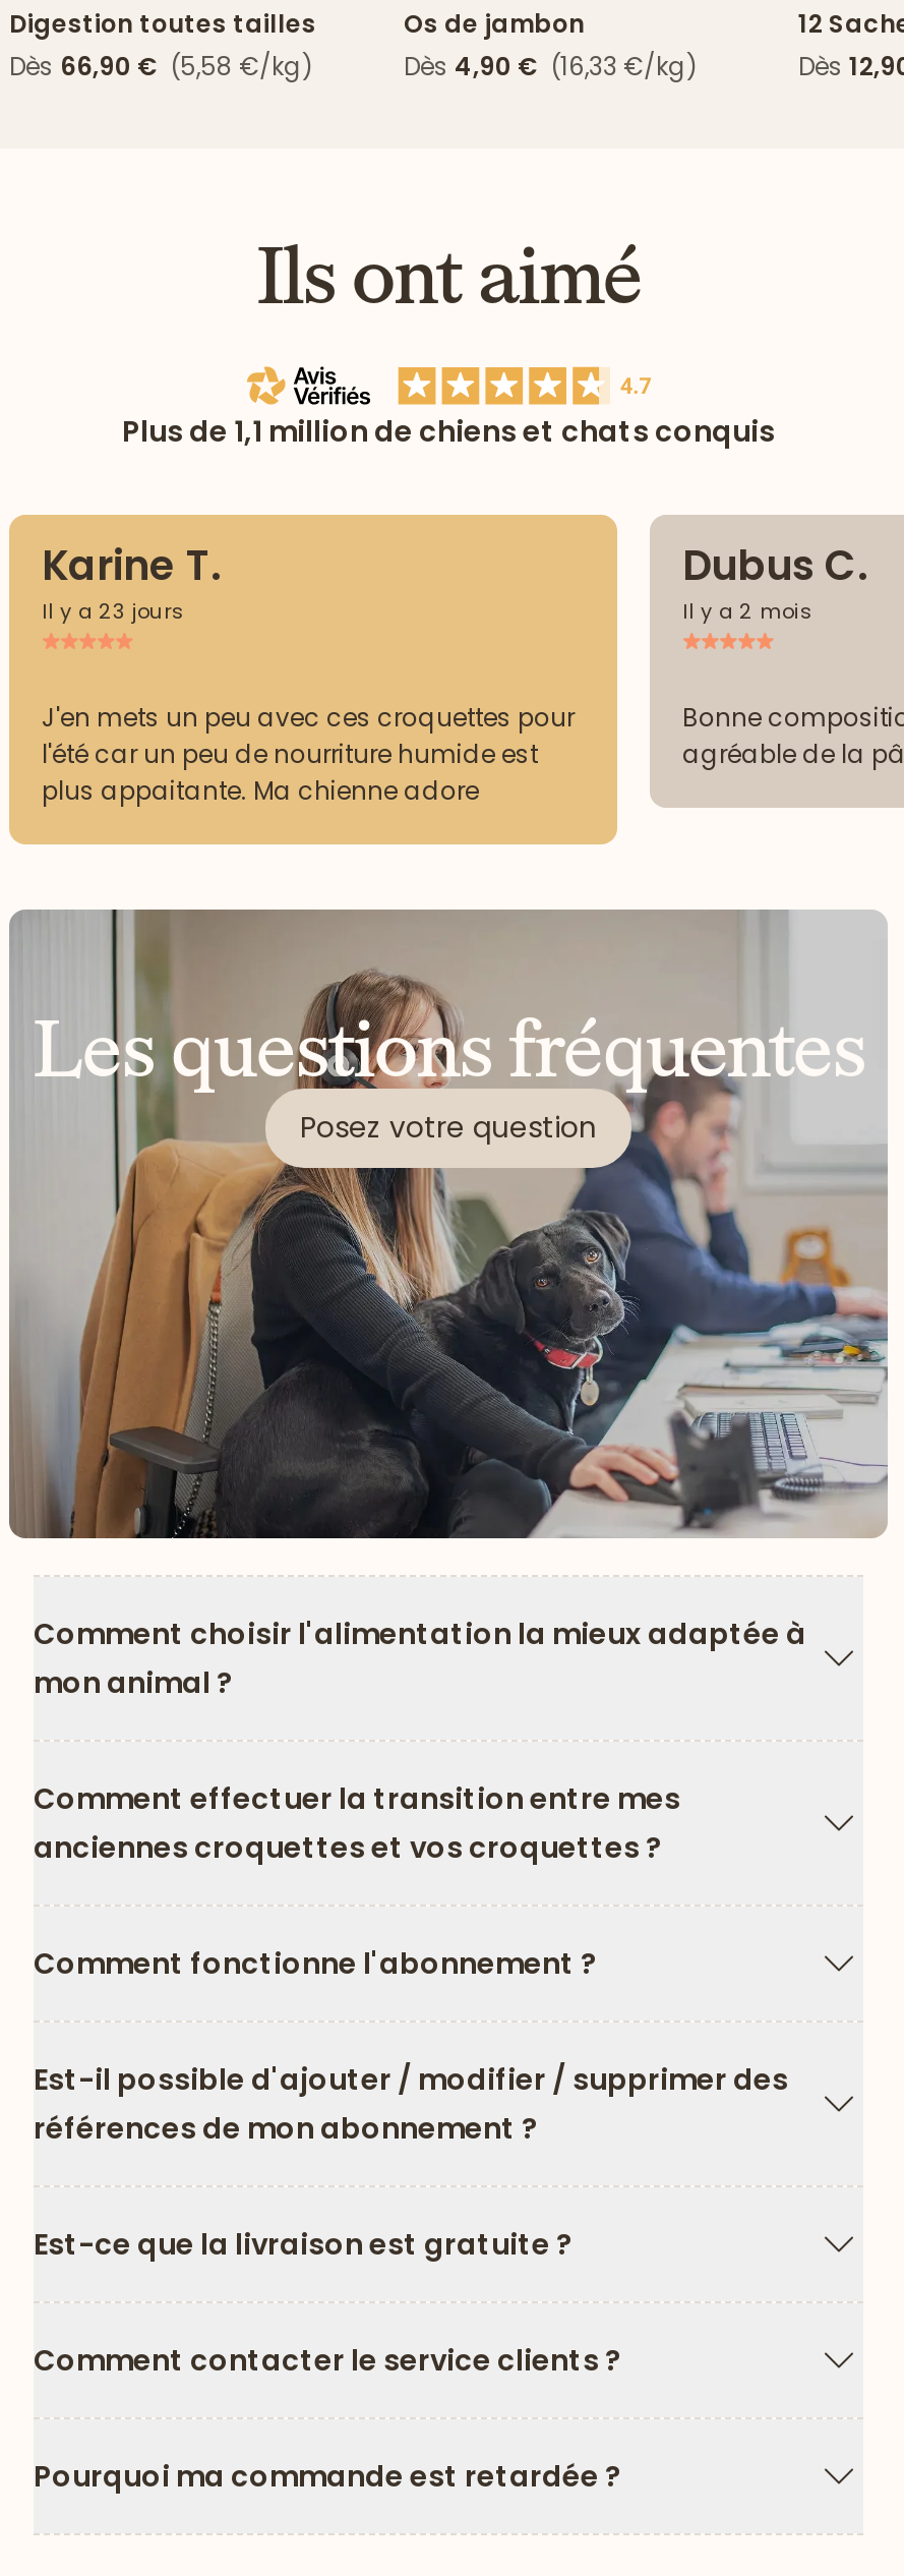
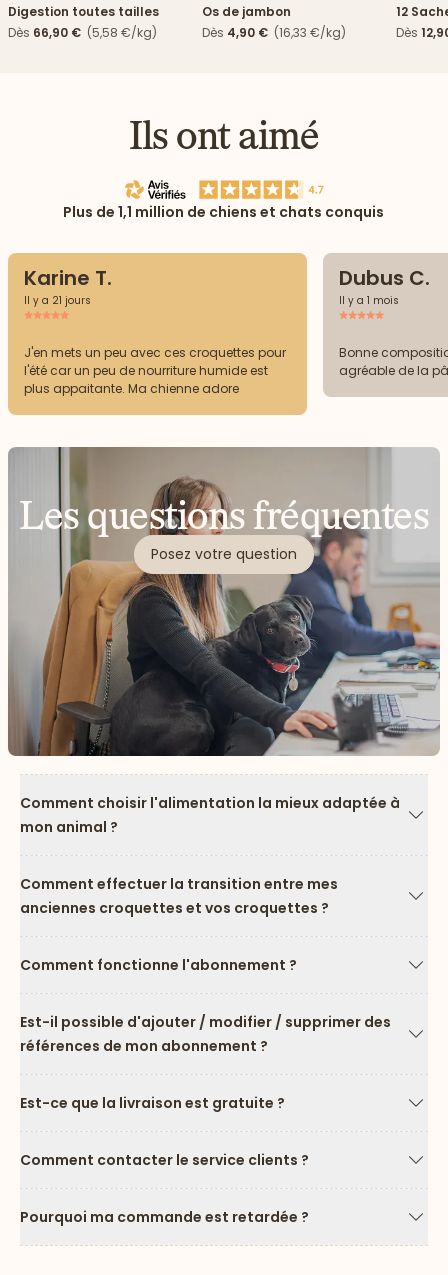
- Il y a 23 jours
+ Il y a 21 jours

- Il y a 2 mois
+ Il y a 1 mois
